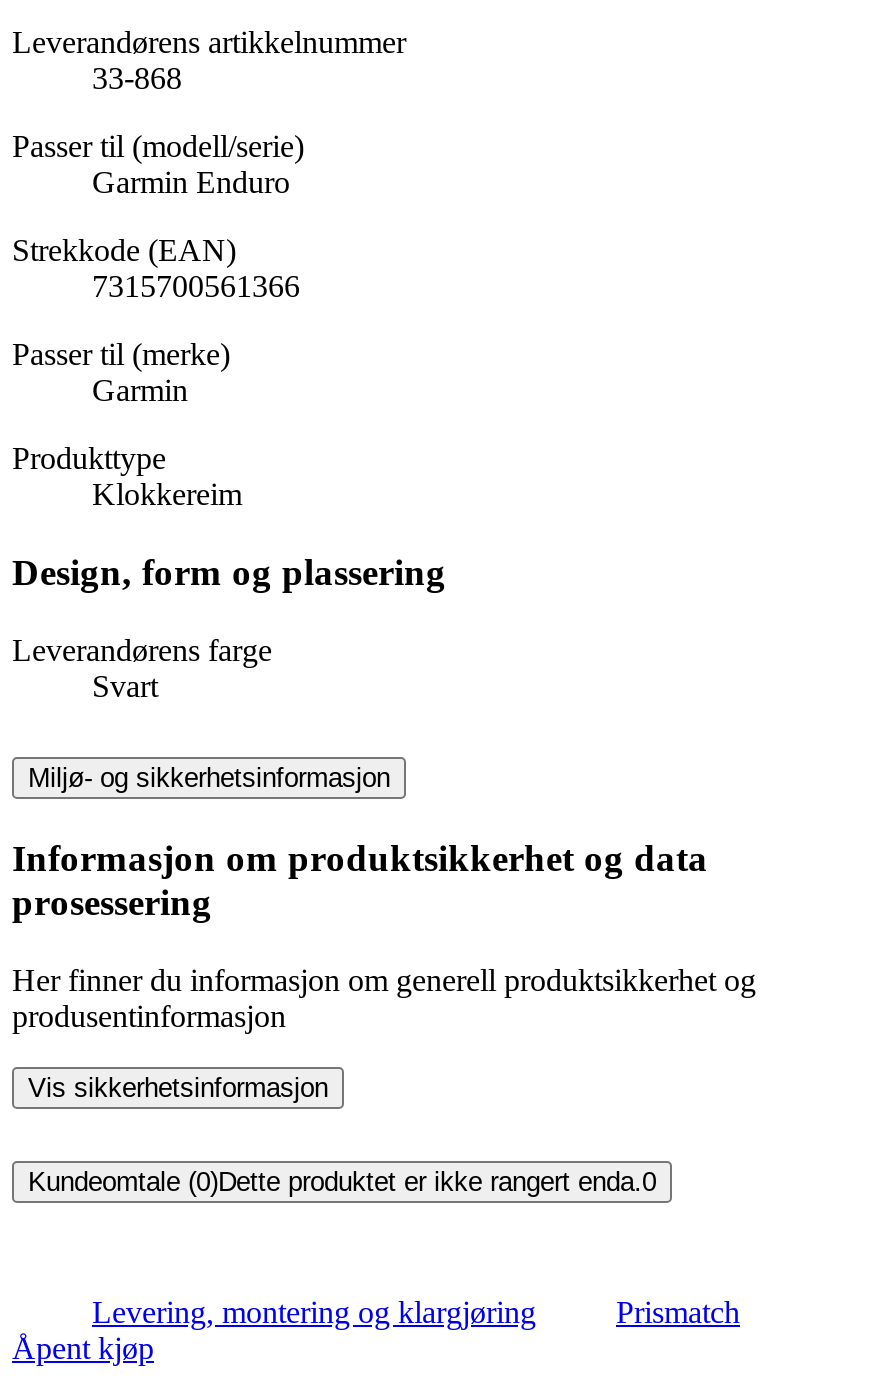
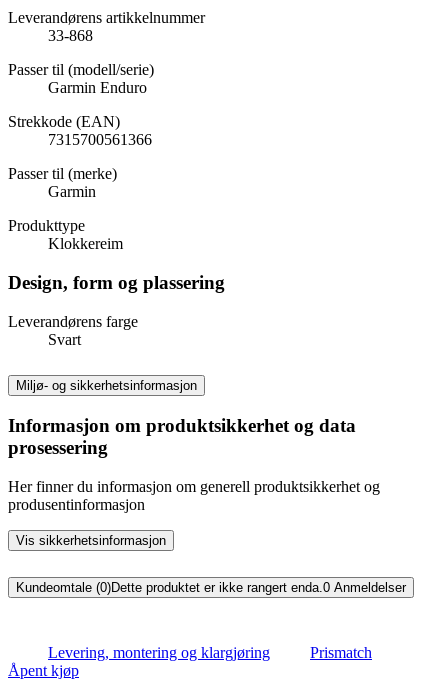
- Kundeomtale (0)Dette produktet er ikke rangert enda.0
+ Kundeomtale (0)Dette produktet er ikke rangert enda.0 Anmeldelser
